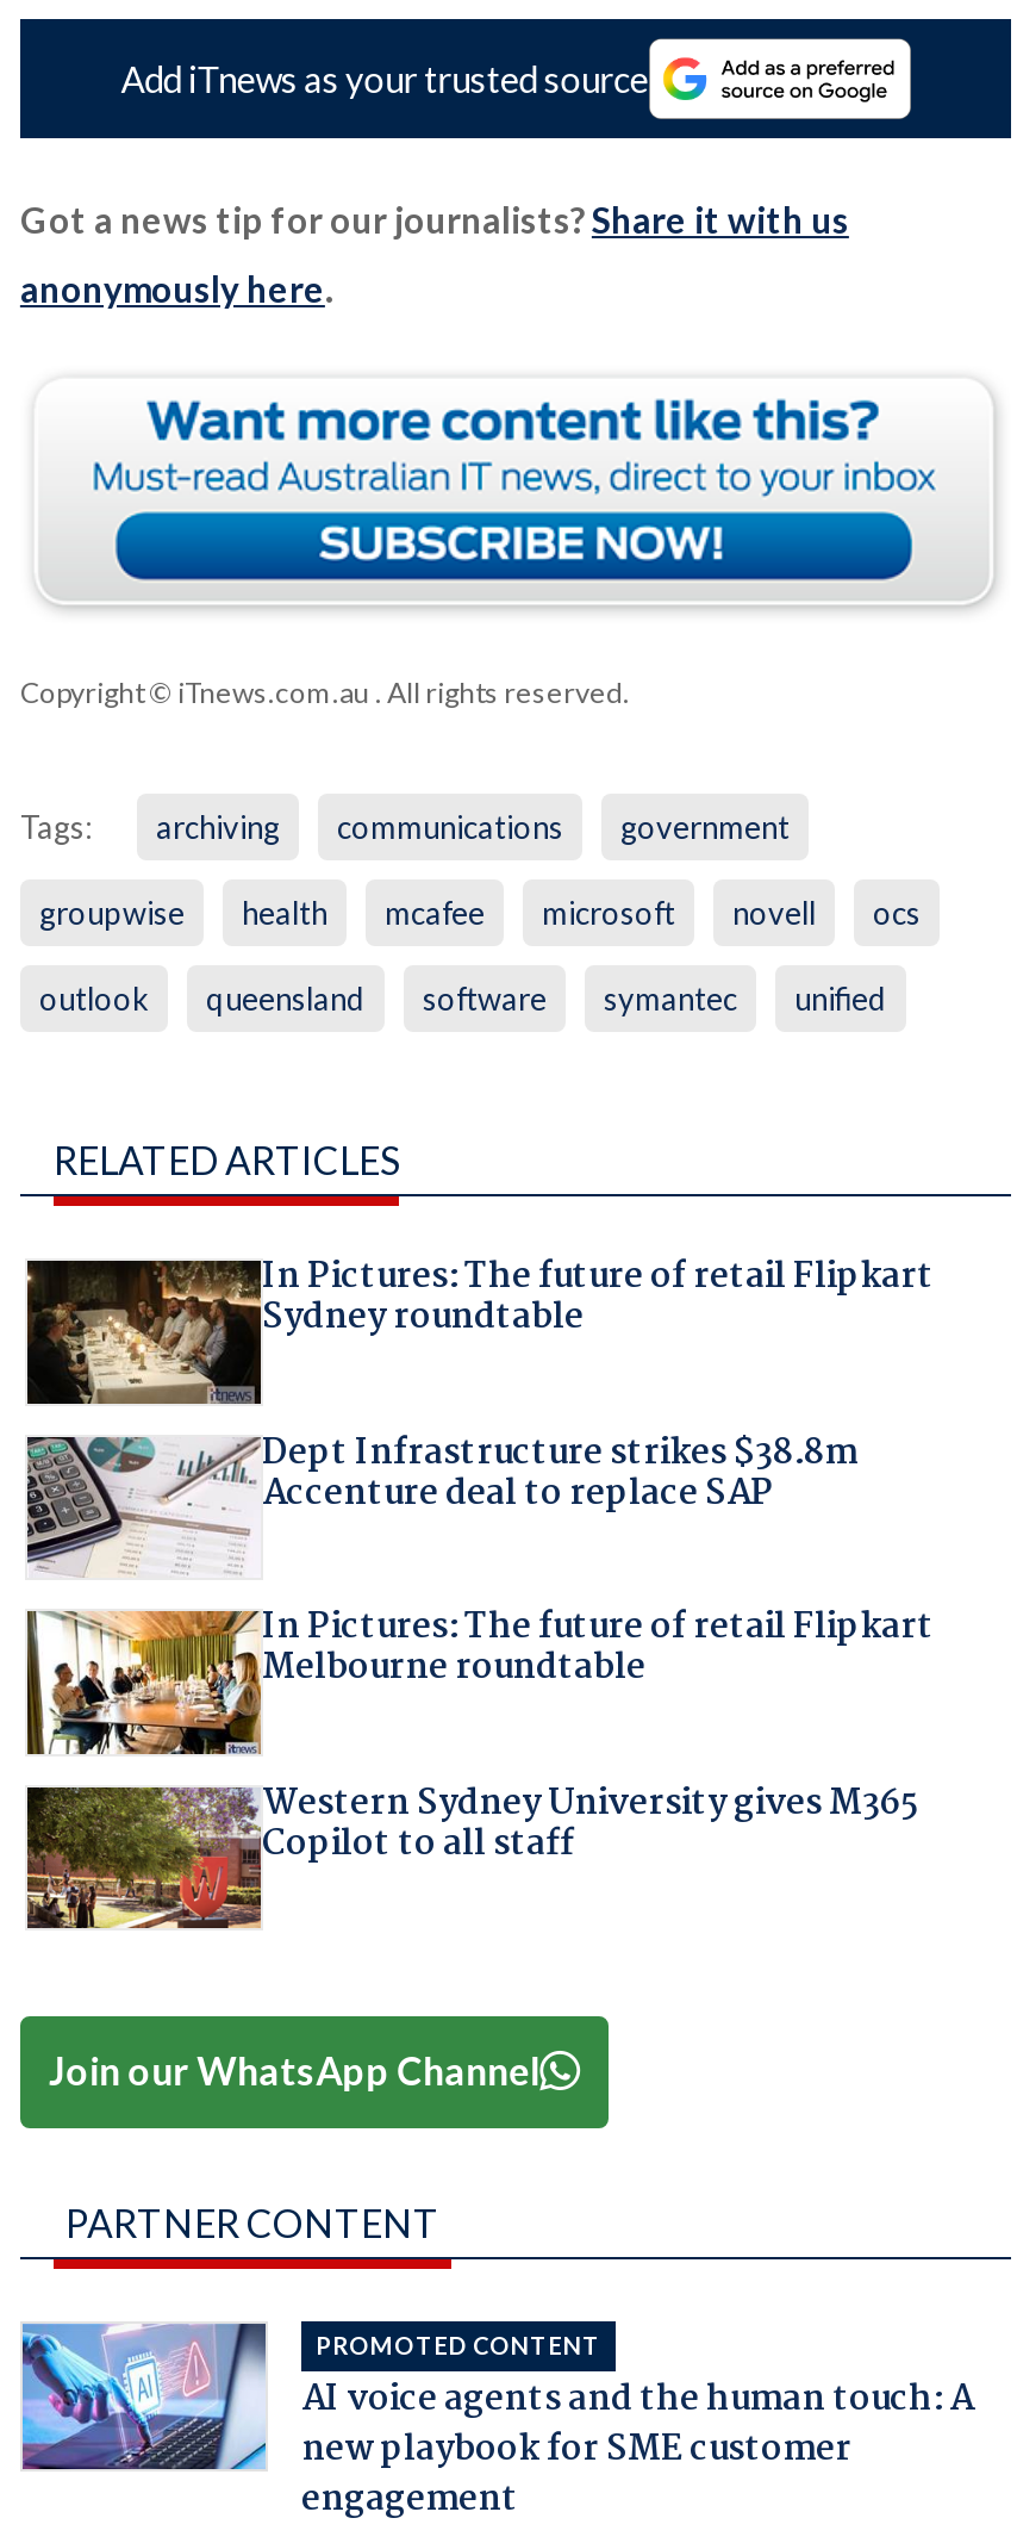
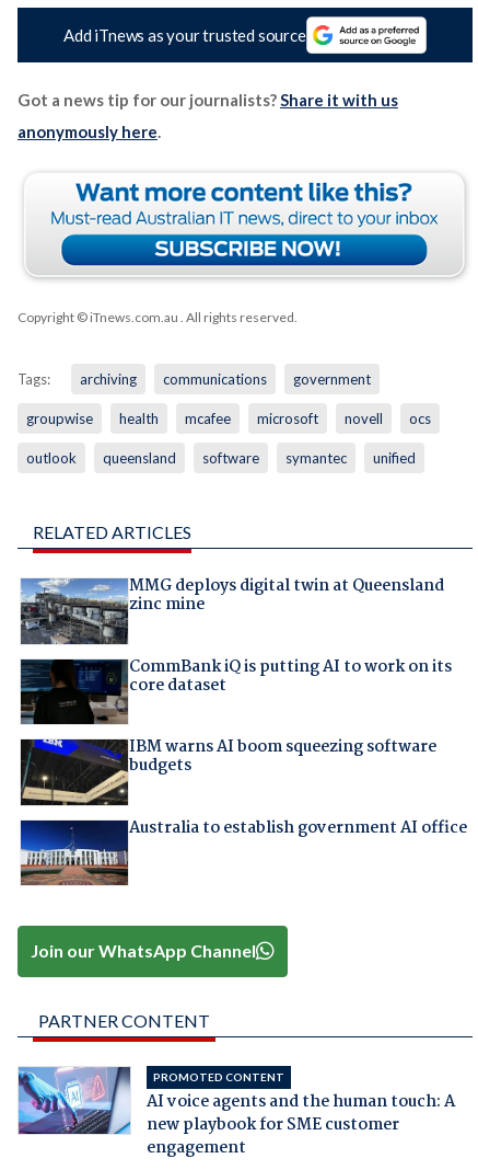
- [image]
- In Pictures: The future of retail Flipkart
- Sydney roundtable
+ [image]
+ MMG deploys digital twin at Queensland
+ zinc mine

- [image]
- Dept Infrastructure strikes $38.8m
- Accenture deal to replace SAP
+ [image]
+ CommBank iQ is putting AI to work on its
+ core dataset

- [image]
- In Pictures: The future of retail Flipkart
- Melbourne roundtable
+ [image]
+ IBM warns AI boom squeezing software
+ budgets

- [image]
- Western Sydney University gives M365
- Copilot to all staff
+ [image]
+ Australia to establish government AI office
